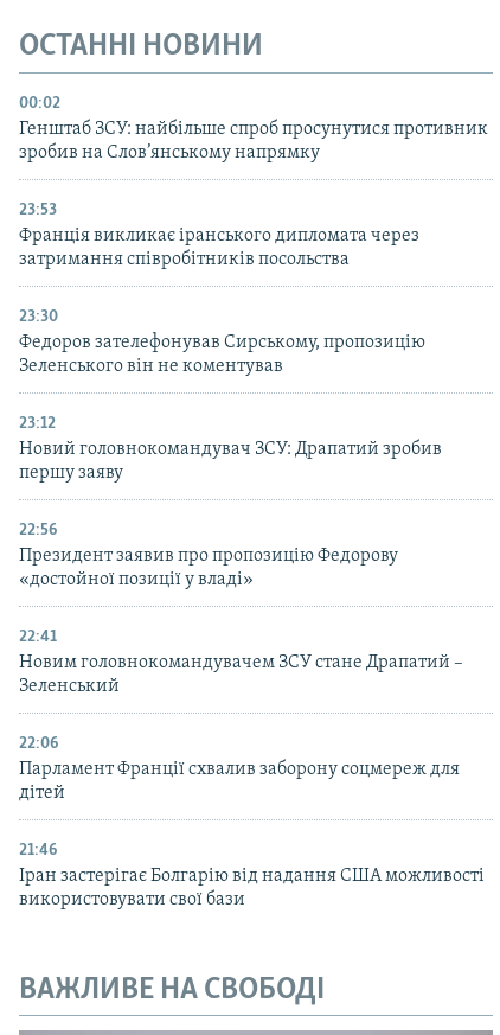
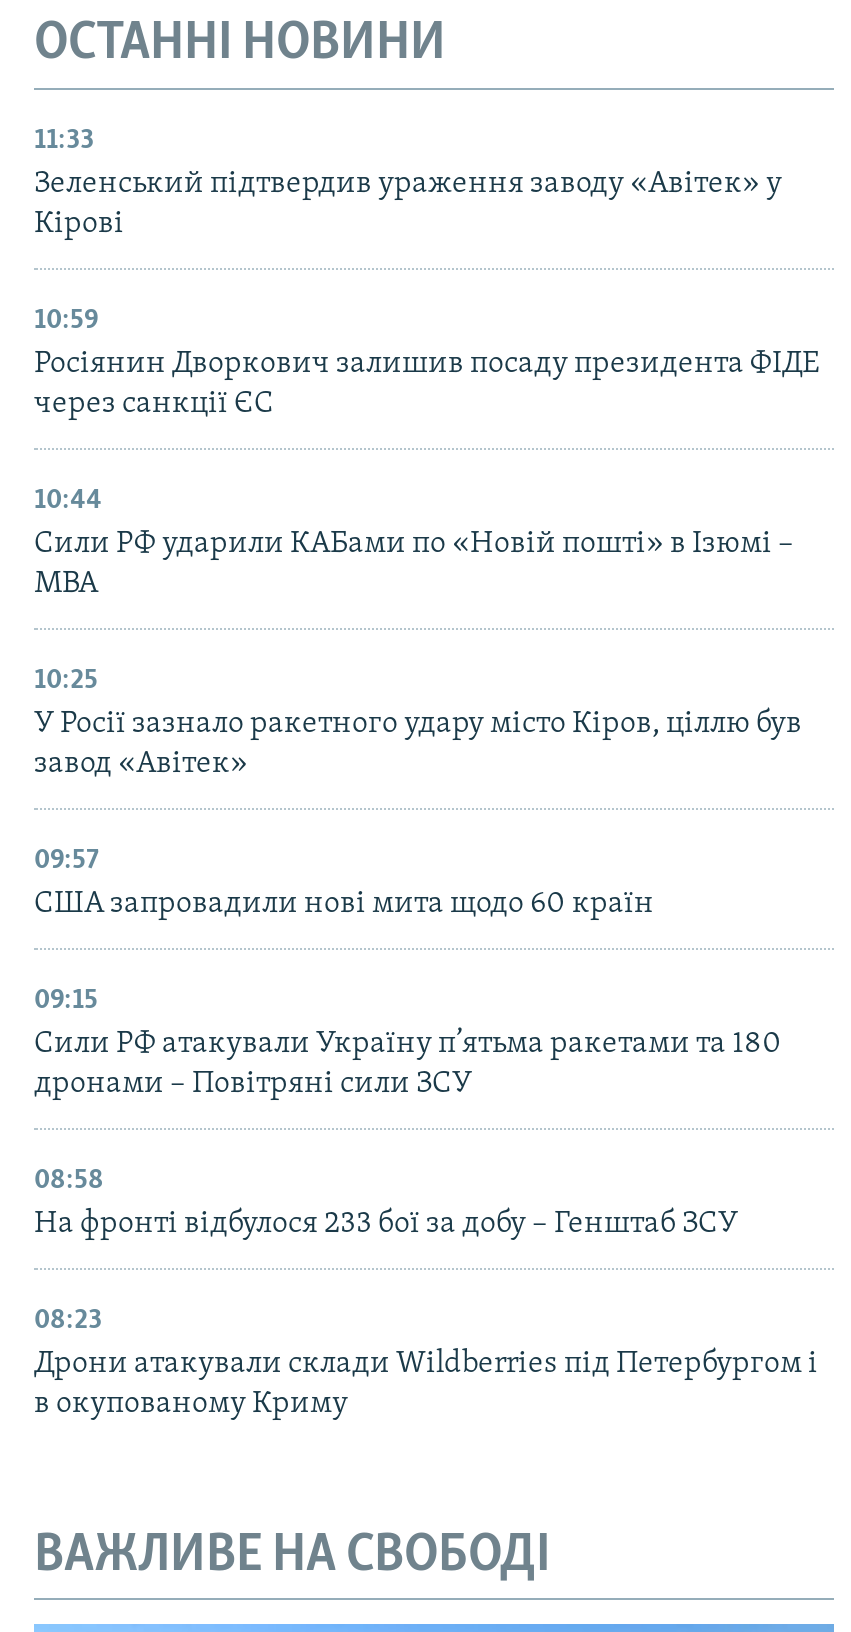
- 00:02
- Генштаб ЗСУ: найбільше cпроб просунутися противник
- зробив на Слов’янському напрямку
+ 11:33
+ Зеленський підтвердив ураження заводу «Авітек» у
+ Кірові

- 23:53
- Франція викликає іранського дипломата через
- затримання співробітників посольства
+ 10:59
+ Росіянин Дворкович залишив посаду президента ФІДЕ
+ через санкції ЄС

- 23:30
- Федоров зателефонував Сирському, пропозицію
- Зеленського він не коментував
+ 10:44
+ Сили РФ ударили КАБами по «Новій пошті» в Ізюмі –
+ МВА

- 23:12
- Новий головнокомандувач ЗСУ: Драпатий зробив
- першу заяву
+ 10:25
+ У Росії зазнало ракетного удару місто Кіров, ціллю був
+ завод «Авітек»

- 22:56
- Президент заявив про пропозицію Федорову
- «достойної позиції у владі»
+ 09:57
+ США запровадили нові мита щодо 60 країн

- 22:41
- Новим головнокомандувачем ЗСУ стане Драпатий –
- Зеленський
+ 09:15
+ Сили РФ атакували Україну п’ятьма ракетами та 180
+ дронами – Повітряні сили ЗСУ

- 22:06
- Парламент Франції схвалив заборону соцмереж для
- дітей
+ 08:58
+ На фронті відбулося 233 бої за добу – Генштаб ЗСУ

- 21:46
- Іран застерігає Болгарію від надання США можливості
- використовувати свої бази
+ 08:23
+ Дрони атакували склади Wildberries під Петербургом і
+ в окупованому Криму
